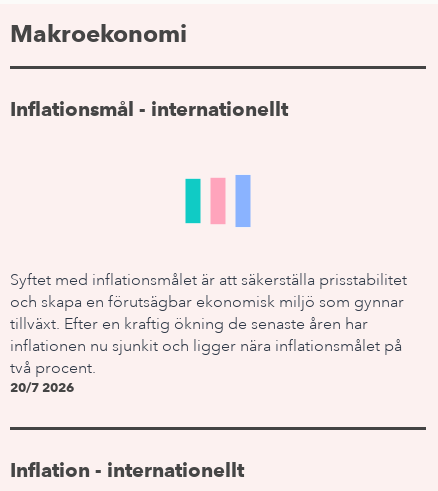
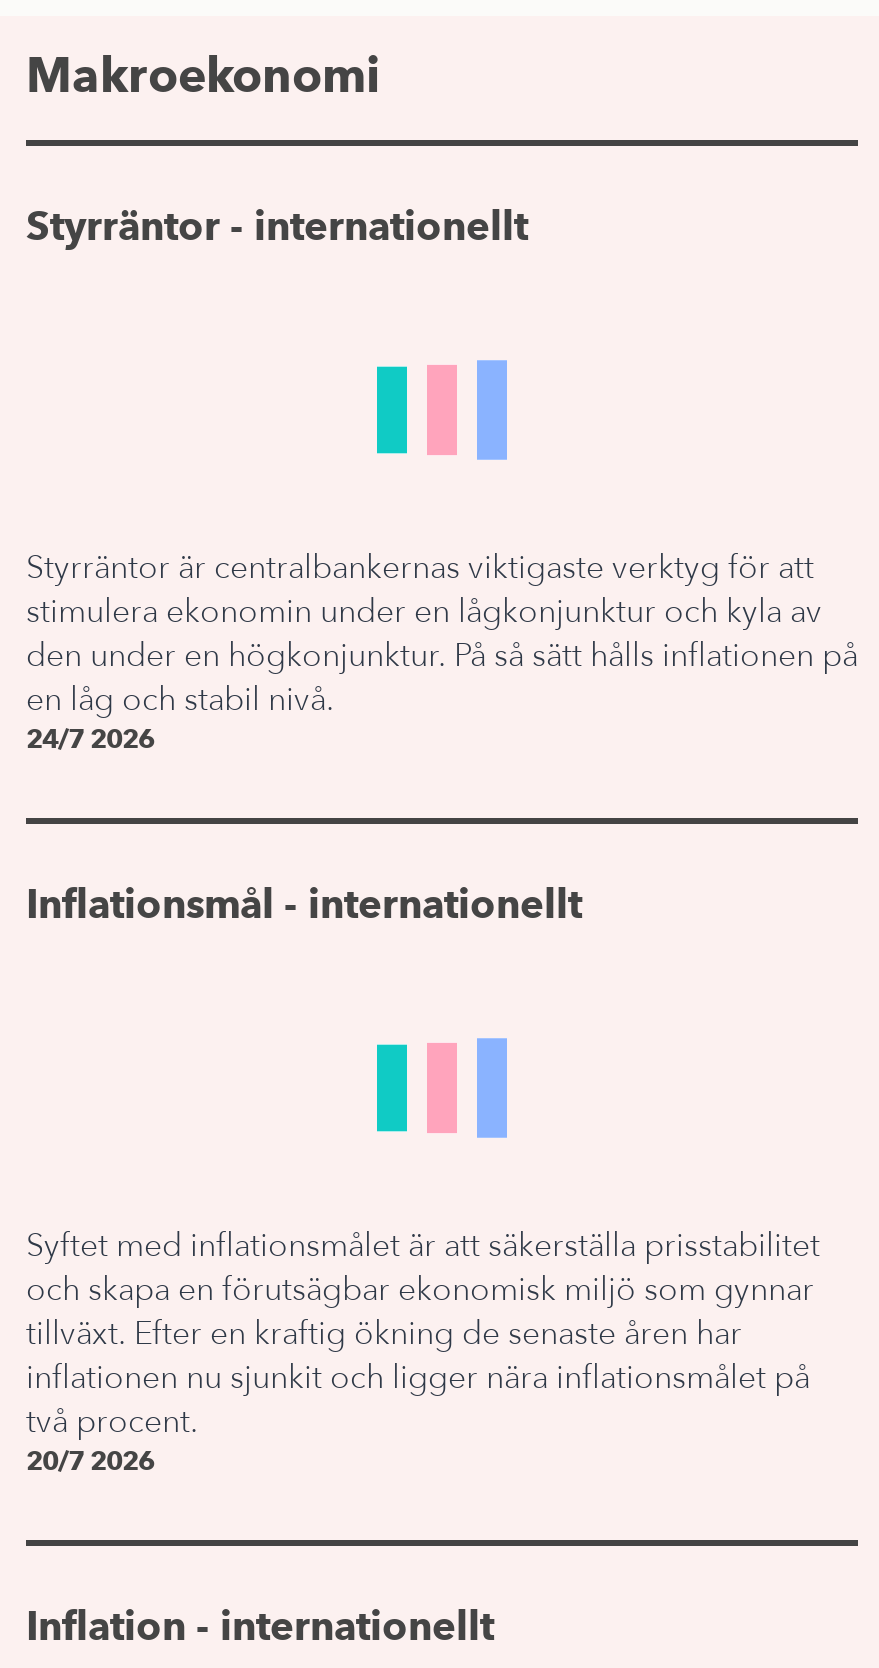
+ Styrräntor - internationellt

+ Styrräntor är centralbankernas viktigaste verktyg för att
+ stimulera ekonomin under en lågkonjunktur och kyla av
+ den under en högkonjunktur. På så sätt hålls inflationen på
+ en låg och stabil nivå.
+ 24/7 2026
